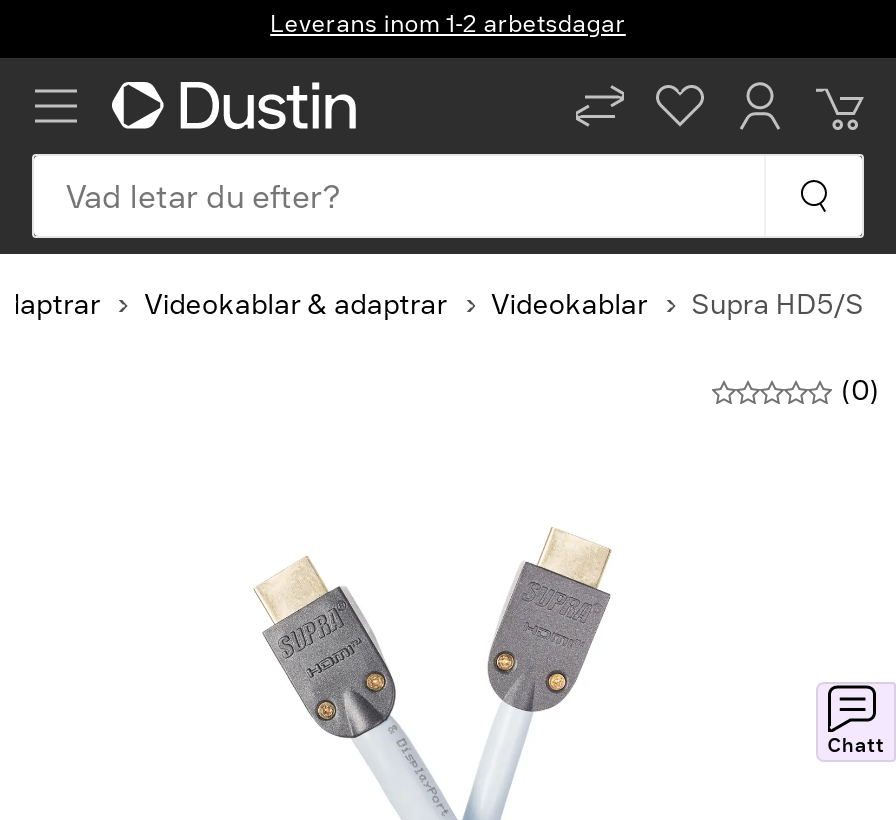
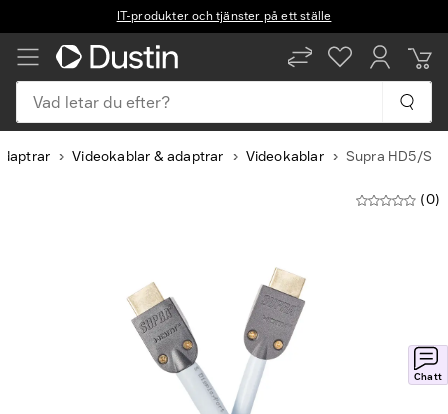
- Leverans inom 1-2 arbetsdagar
+ IT-produkter och tjänster på ett ställe
